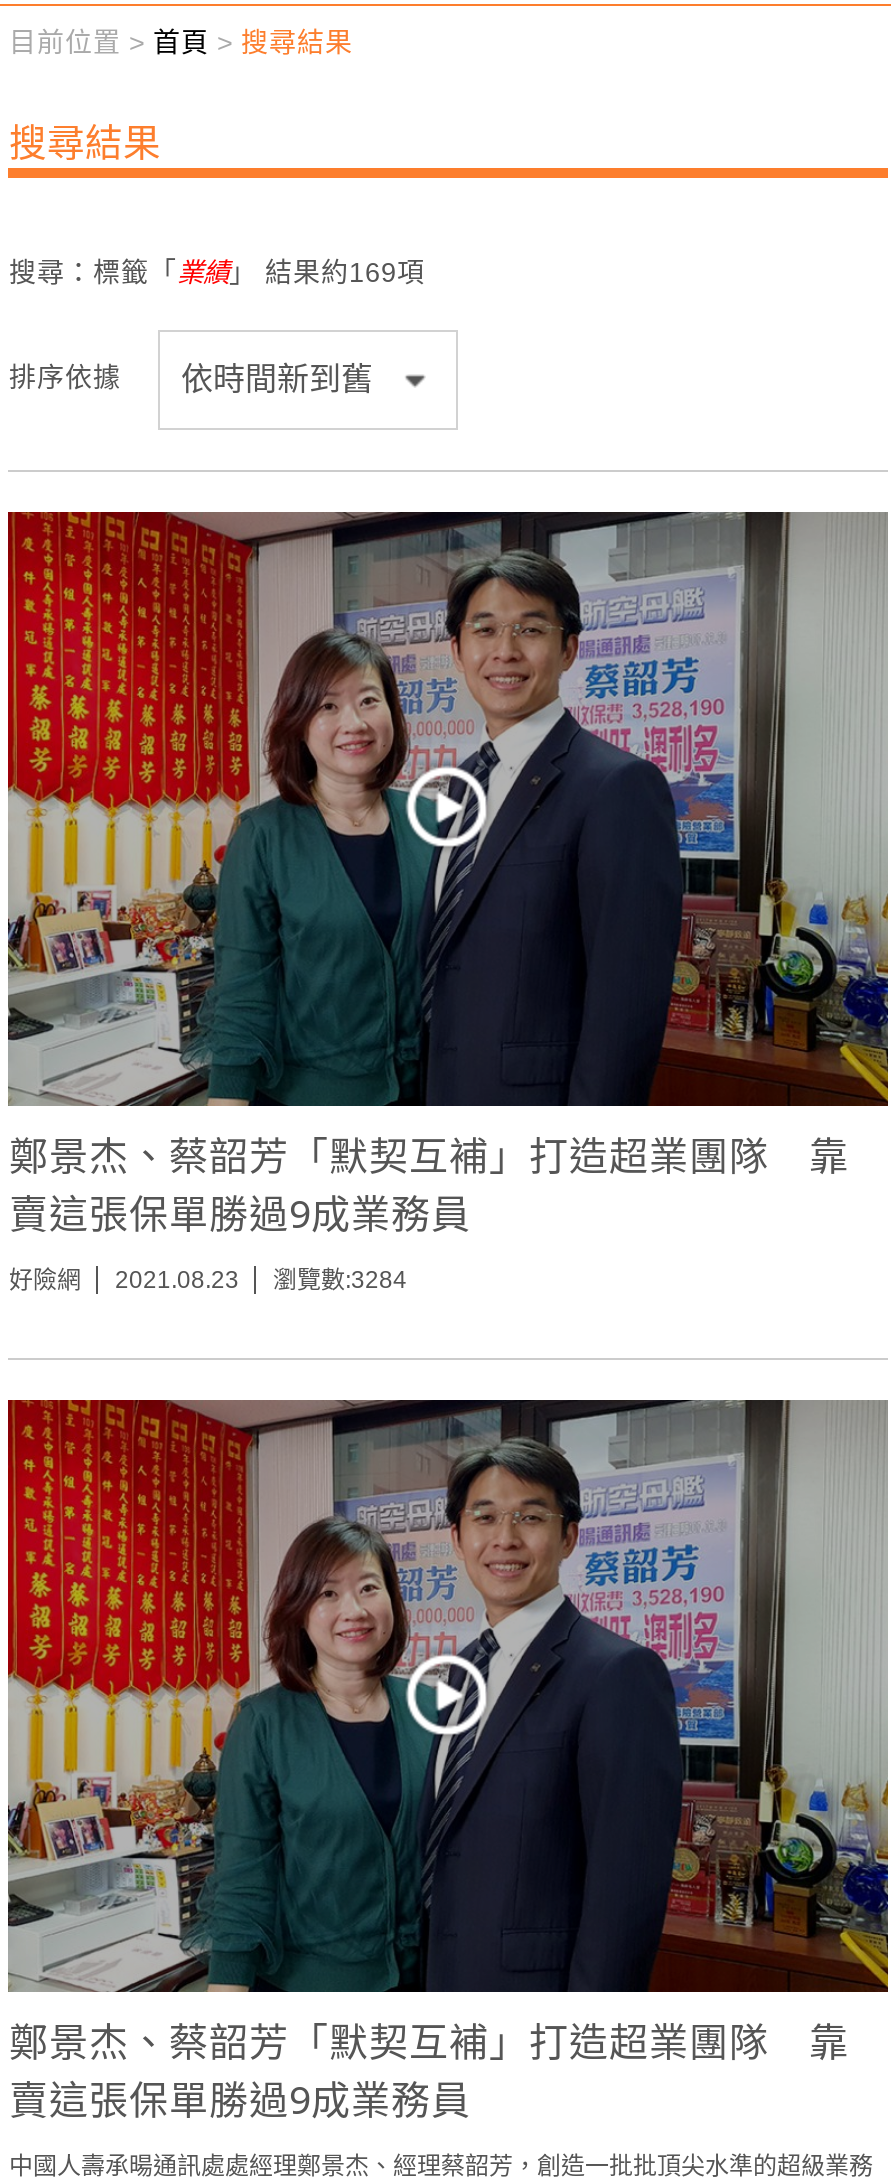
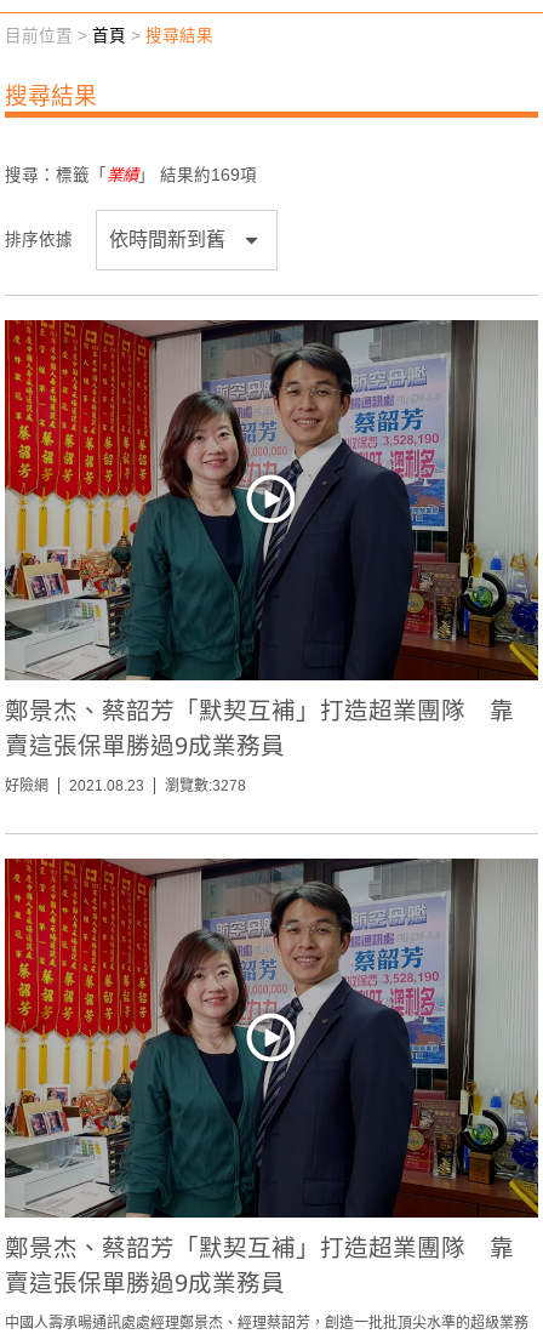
- 好險網 2021.08.23 瀏覽數:3284
+ 好險網 2021.08.23 瀏覽數:3278
